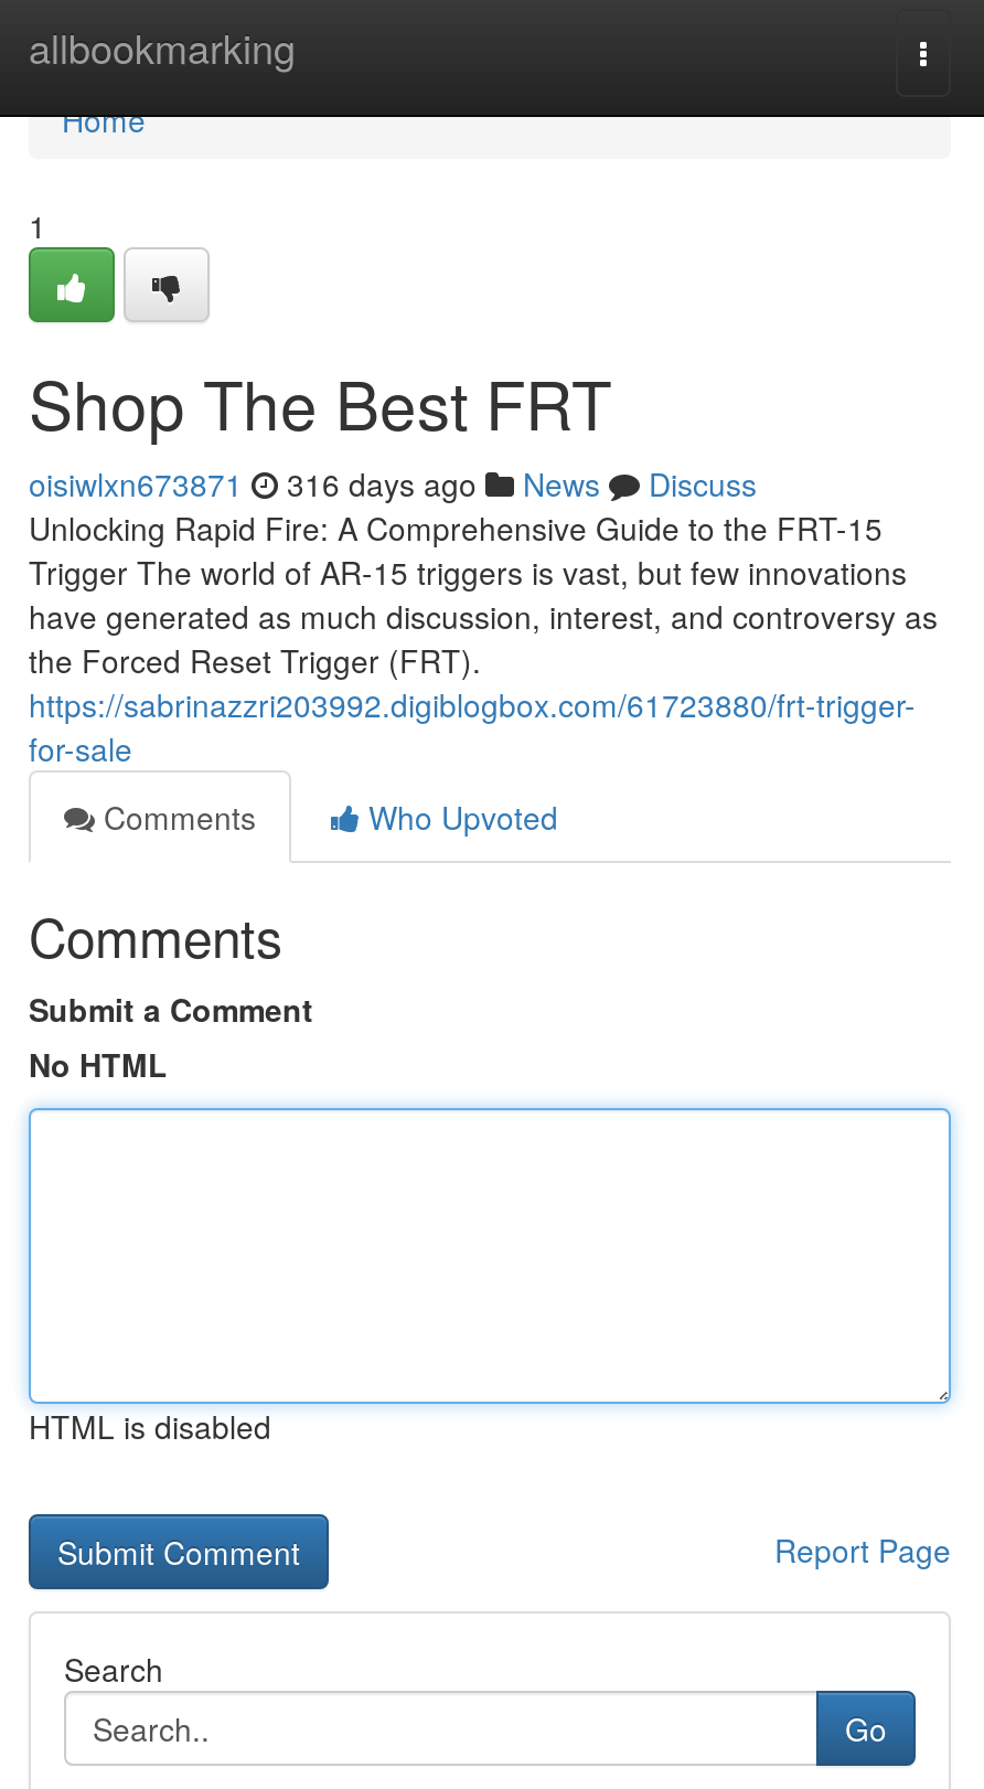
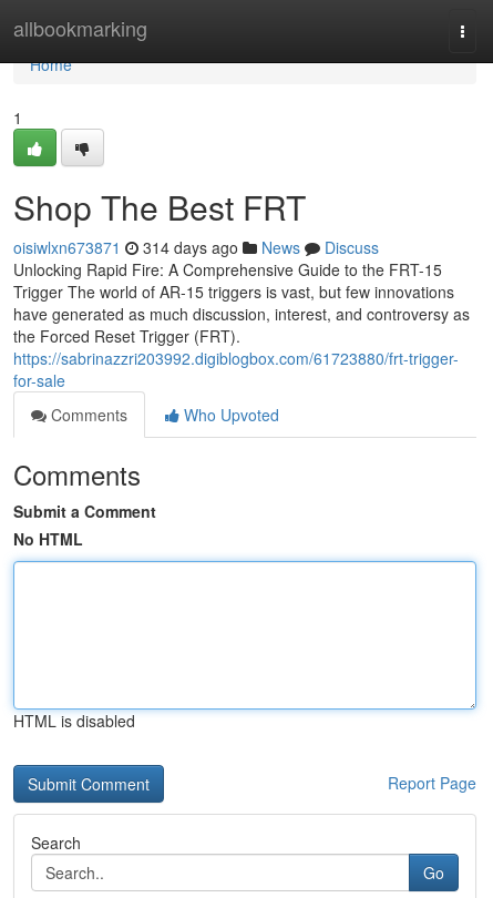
- oisiwlxn673871 316 days ago News Discuss
+ oisiwlxn673871 314 days ago News Discuss
